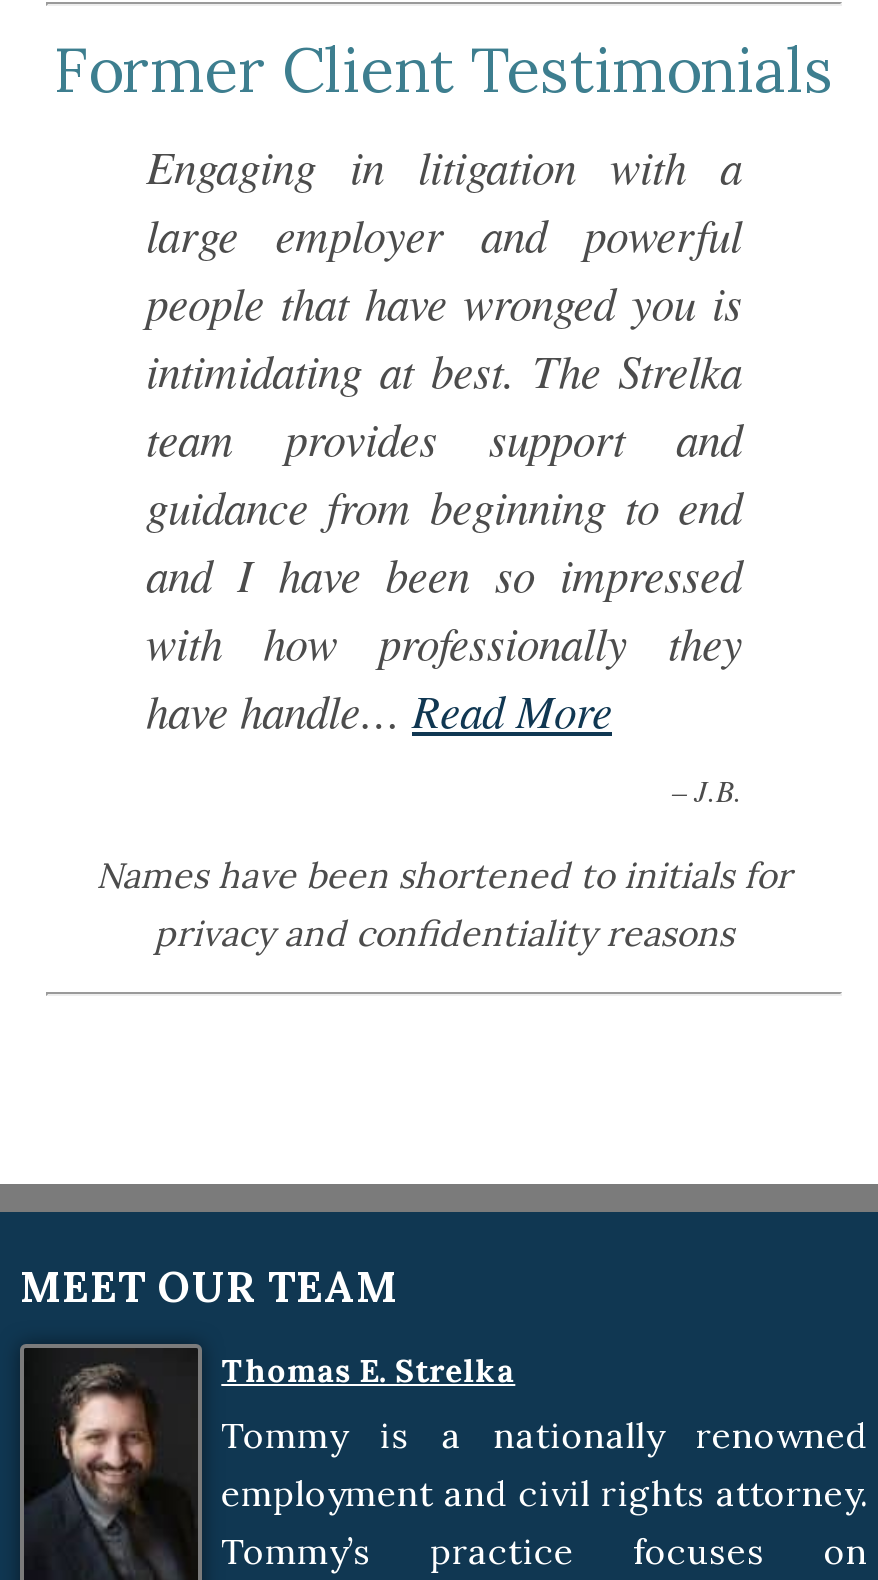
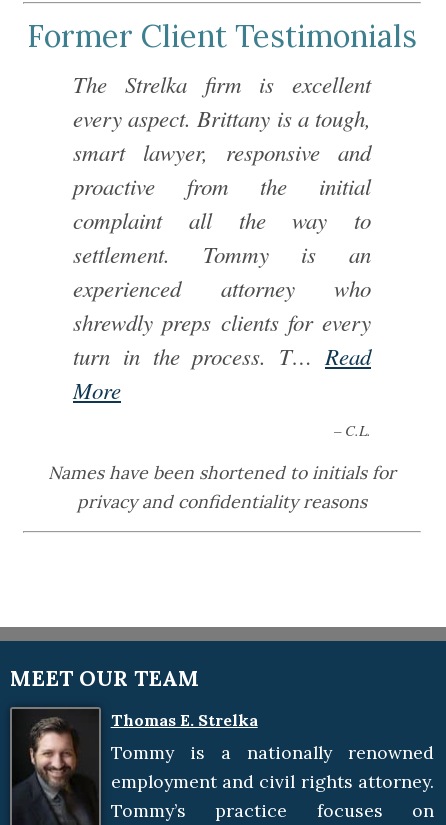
- Engaging in litigation with a
- large employer and powerful
- people that have wronged you is
- intimidating at best. The Strelka
- team provides support and
- guidance from beginning to end
- and I have been so impressed
- with how professionally they
- have handle… Read More
+ The Strelka firm is excellent
+ every aspect. Brittany is a tough,
+ smart lawyer, responsive and
+ proactive from the initial
+ complaint all the way to
+ settlement. Tommy is an
+ experienced attorney who
+ shrewdly preps clients for every
+ turn in the process. T… Read
+ More

- – J.B.
+ – C.L.
